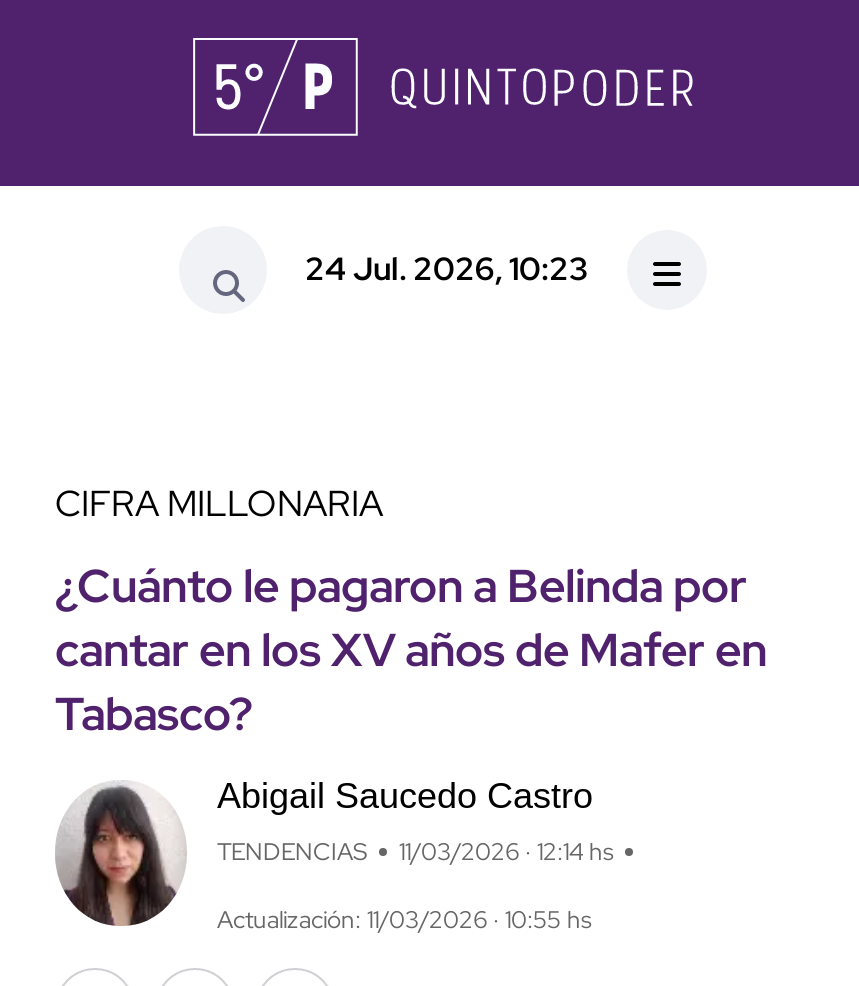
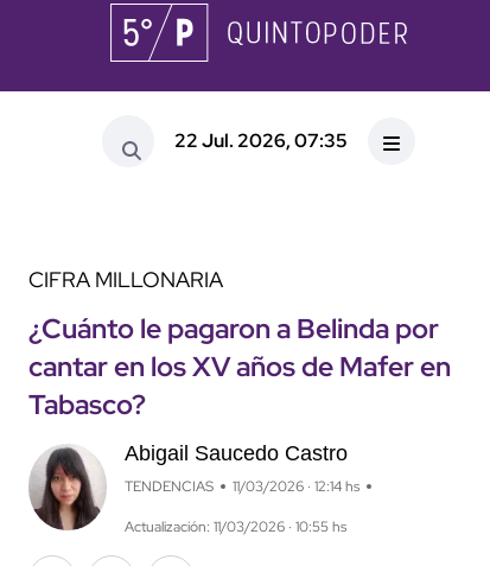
- 24 Jul. 2026, 10:23
+ 22 Jul. 2026, 07:35
